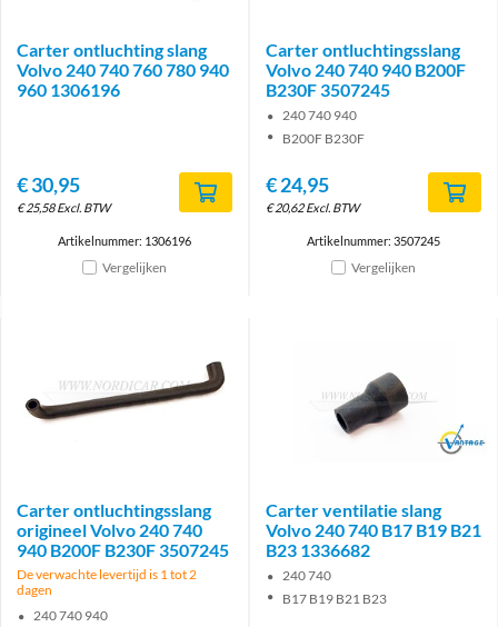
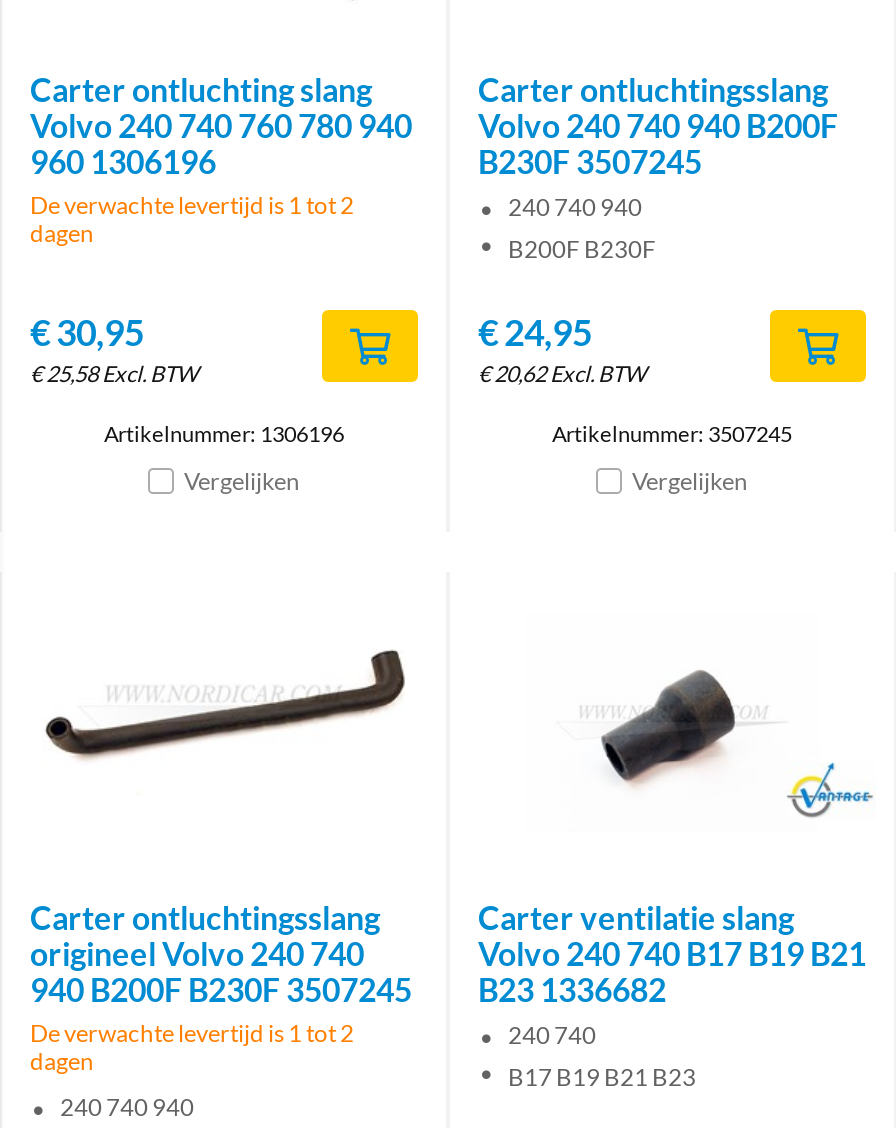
+ De verwachte levertijd is 1 tot 2
+ dagen
